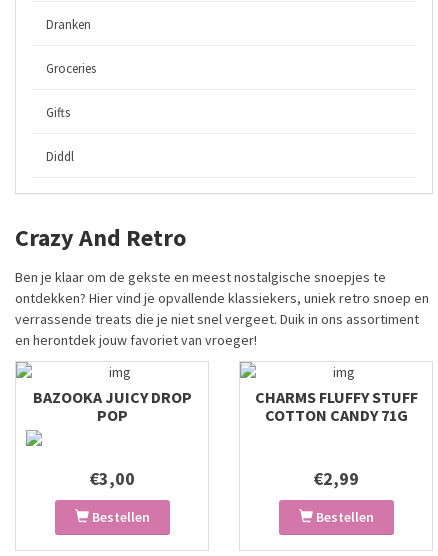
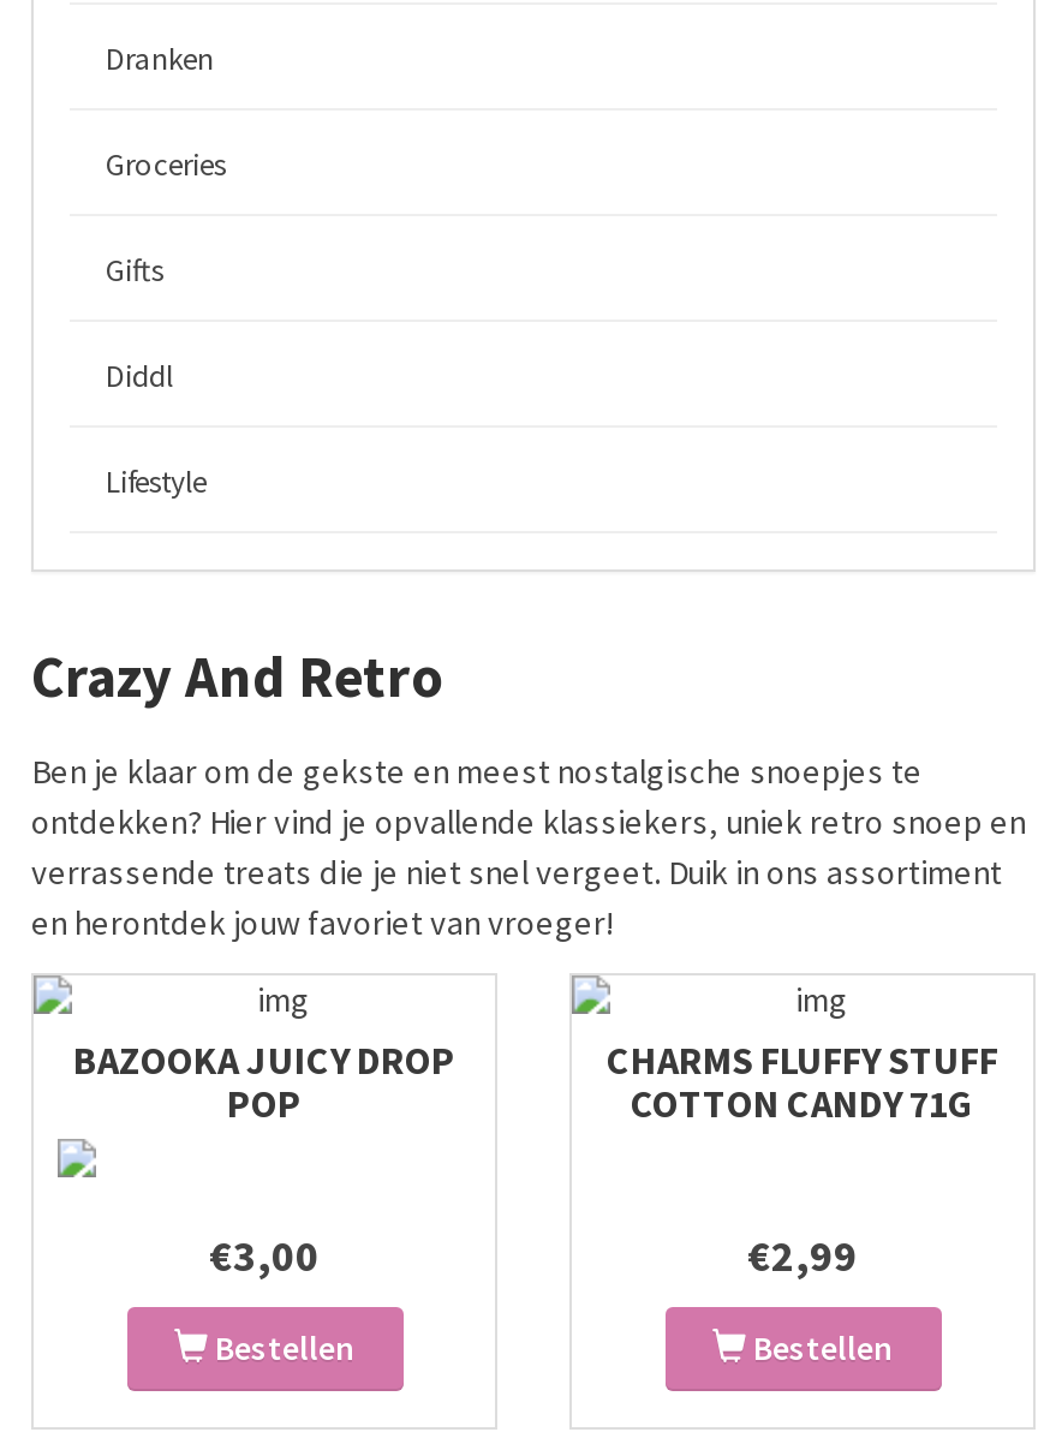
+ Lifestyle
